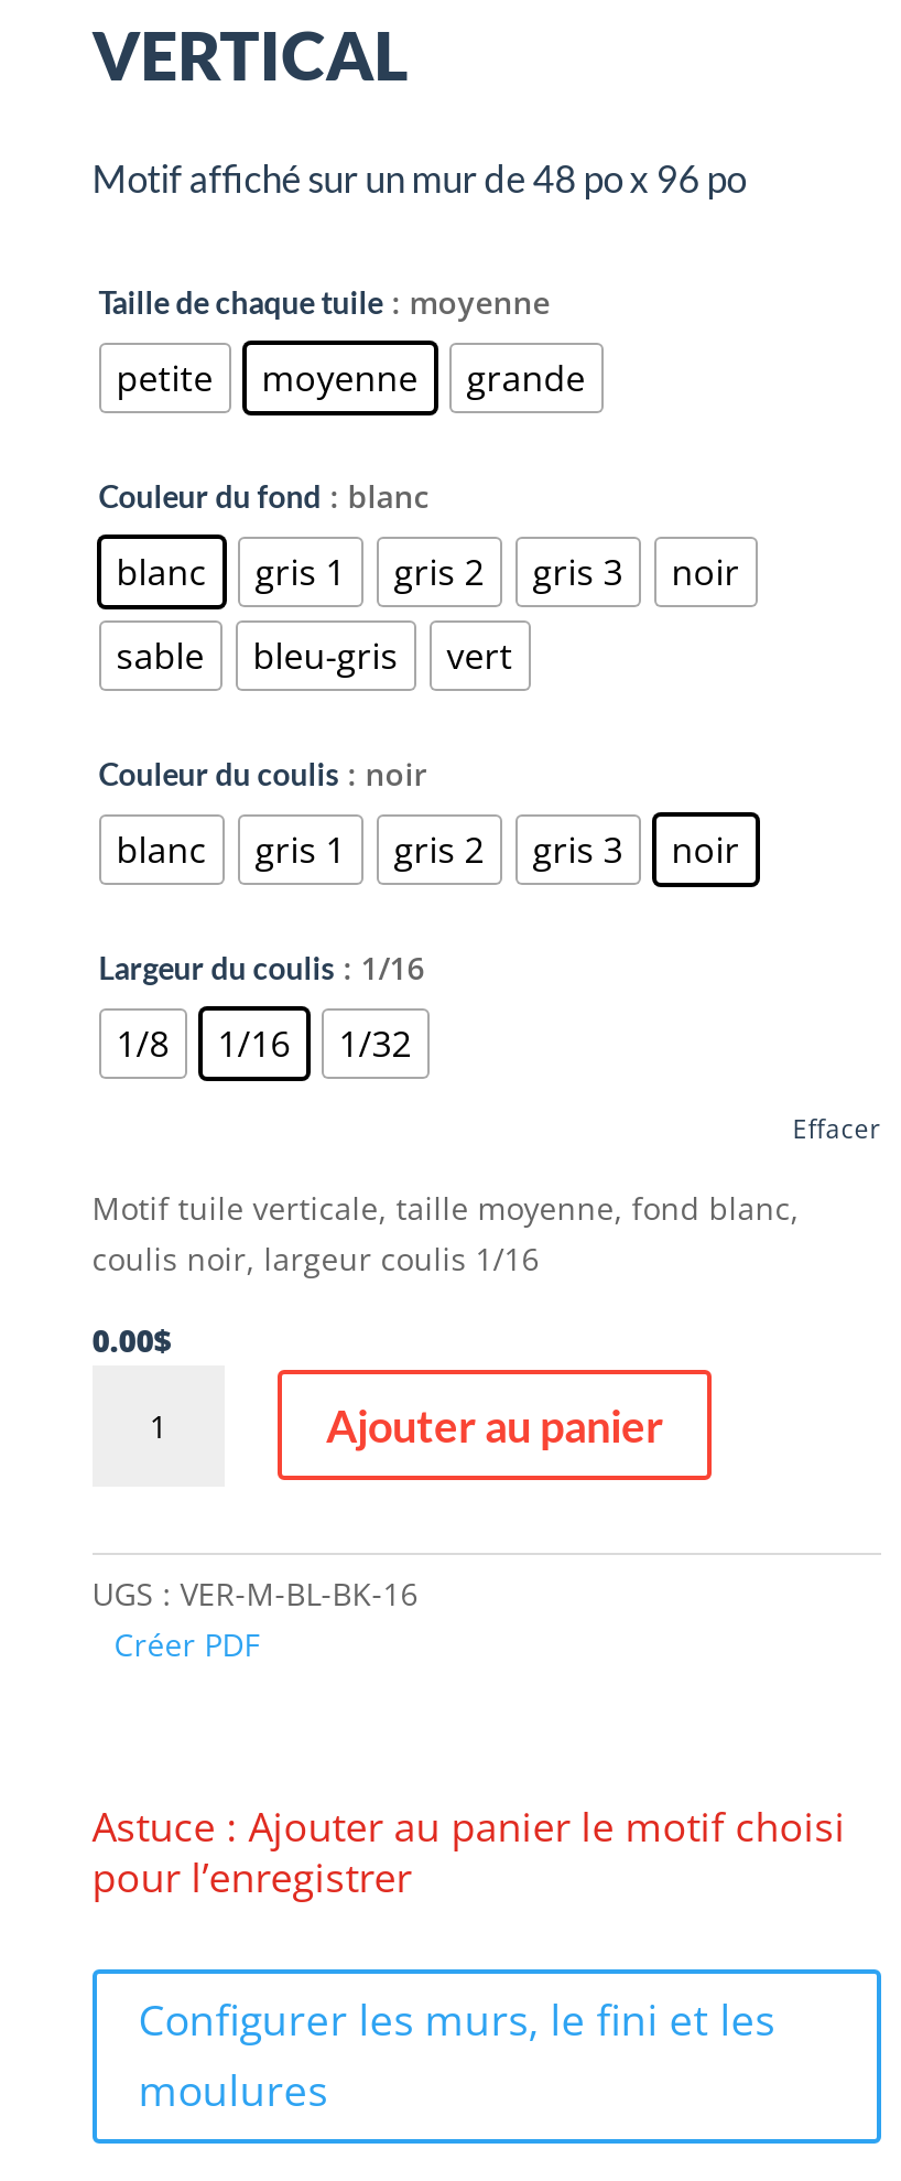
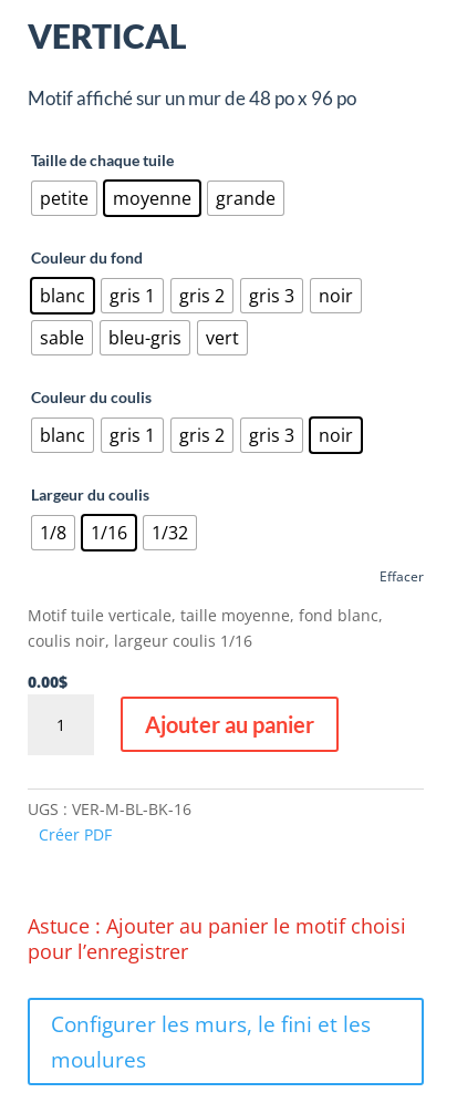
- Taille de chaque tuile : moyenne
+ Taille de chaque tuile

- Couleur du fond : blanc
+ Couleur du fond

- Couleur du coulis : noir
+ Couleur du coulis

- Largeur du coulis : 1/16
+ Largeur du coulis
